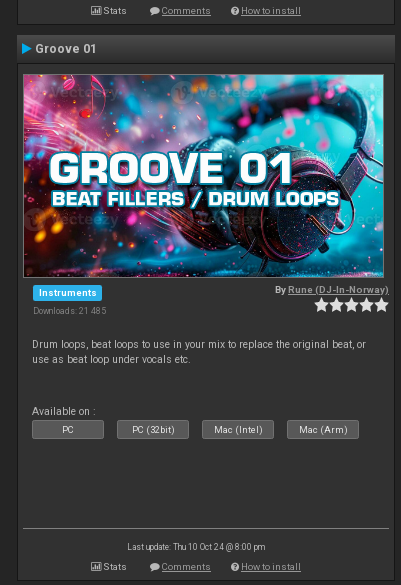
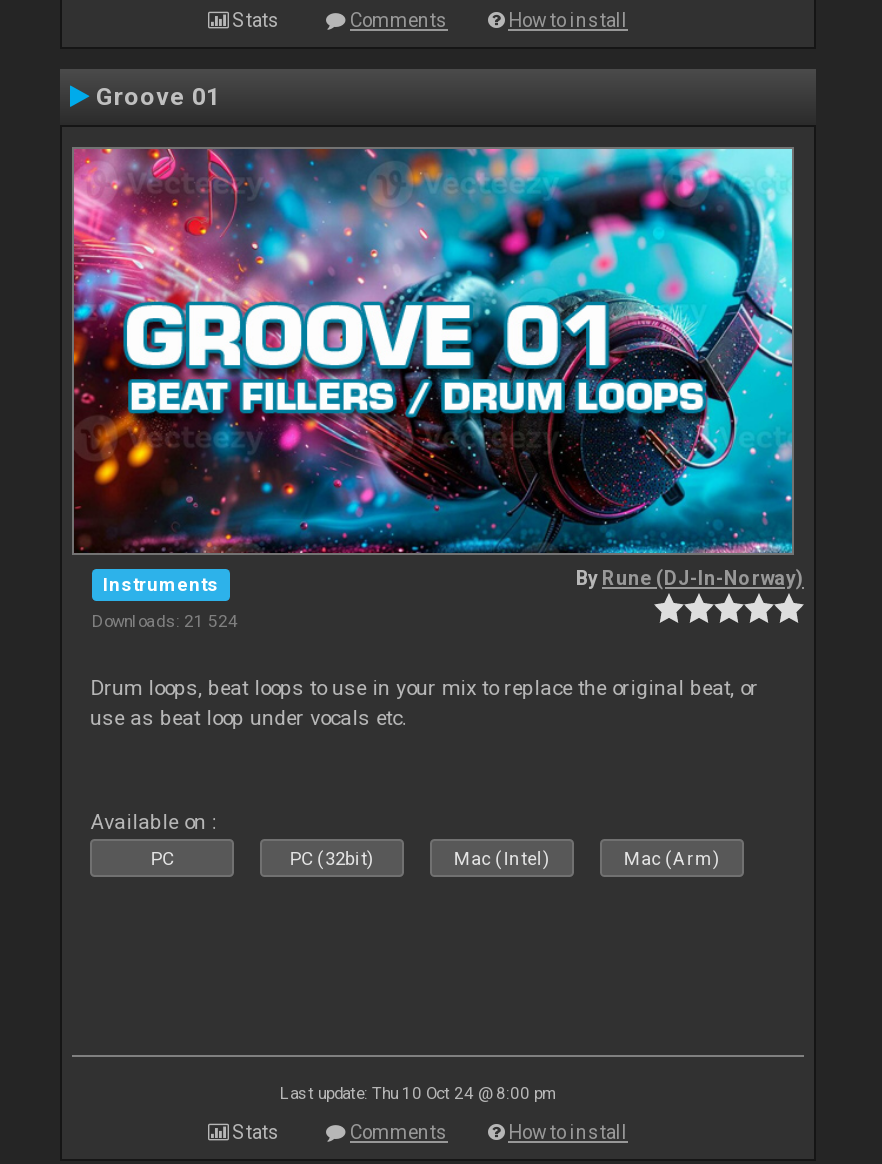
- Downloads: 21 485
+ Downloads: 21 524
